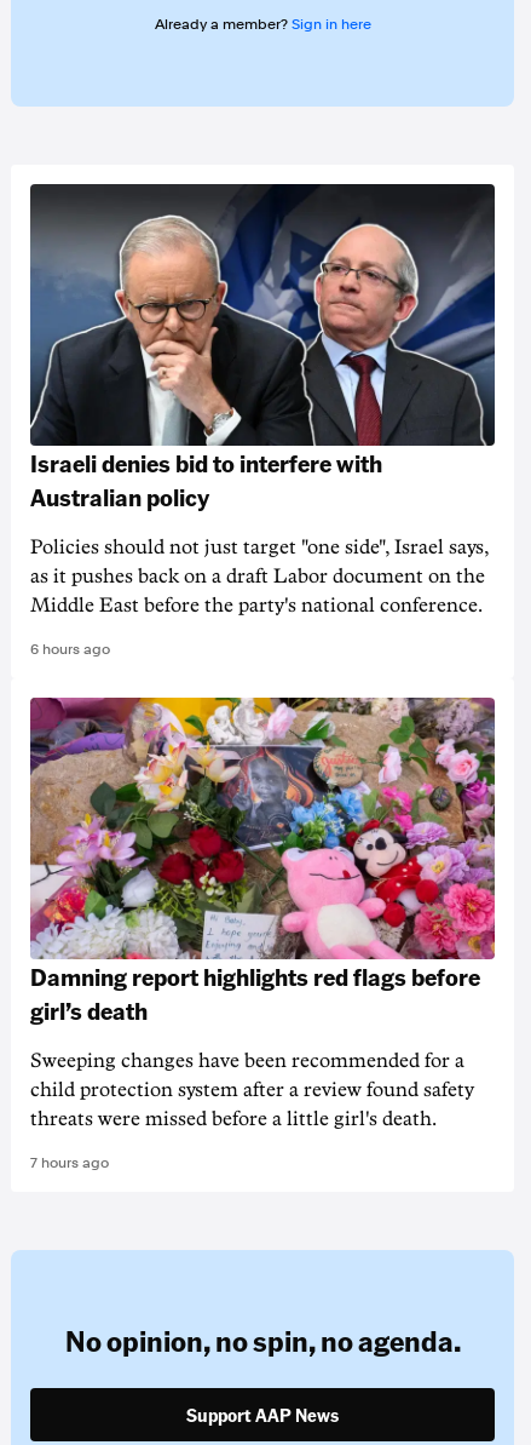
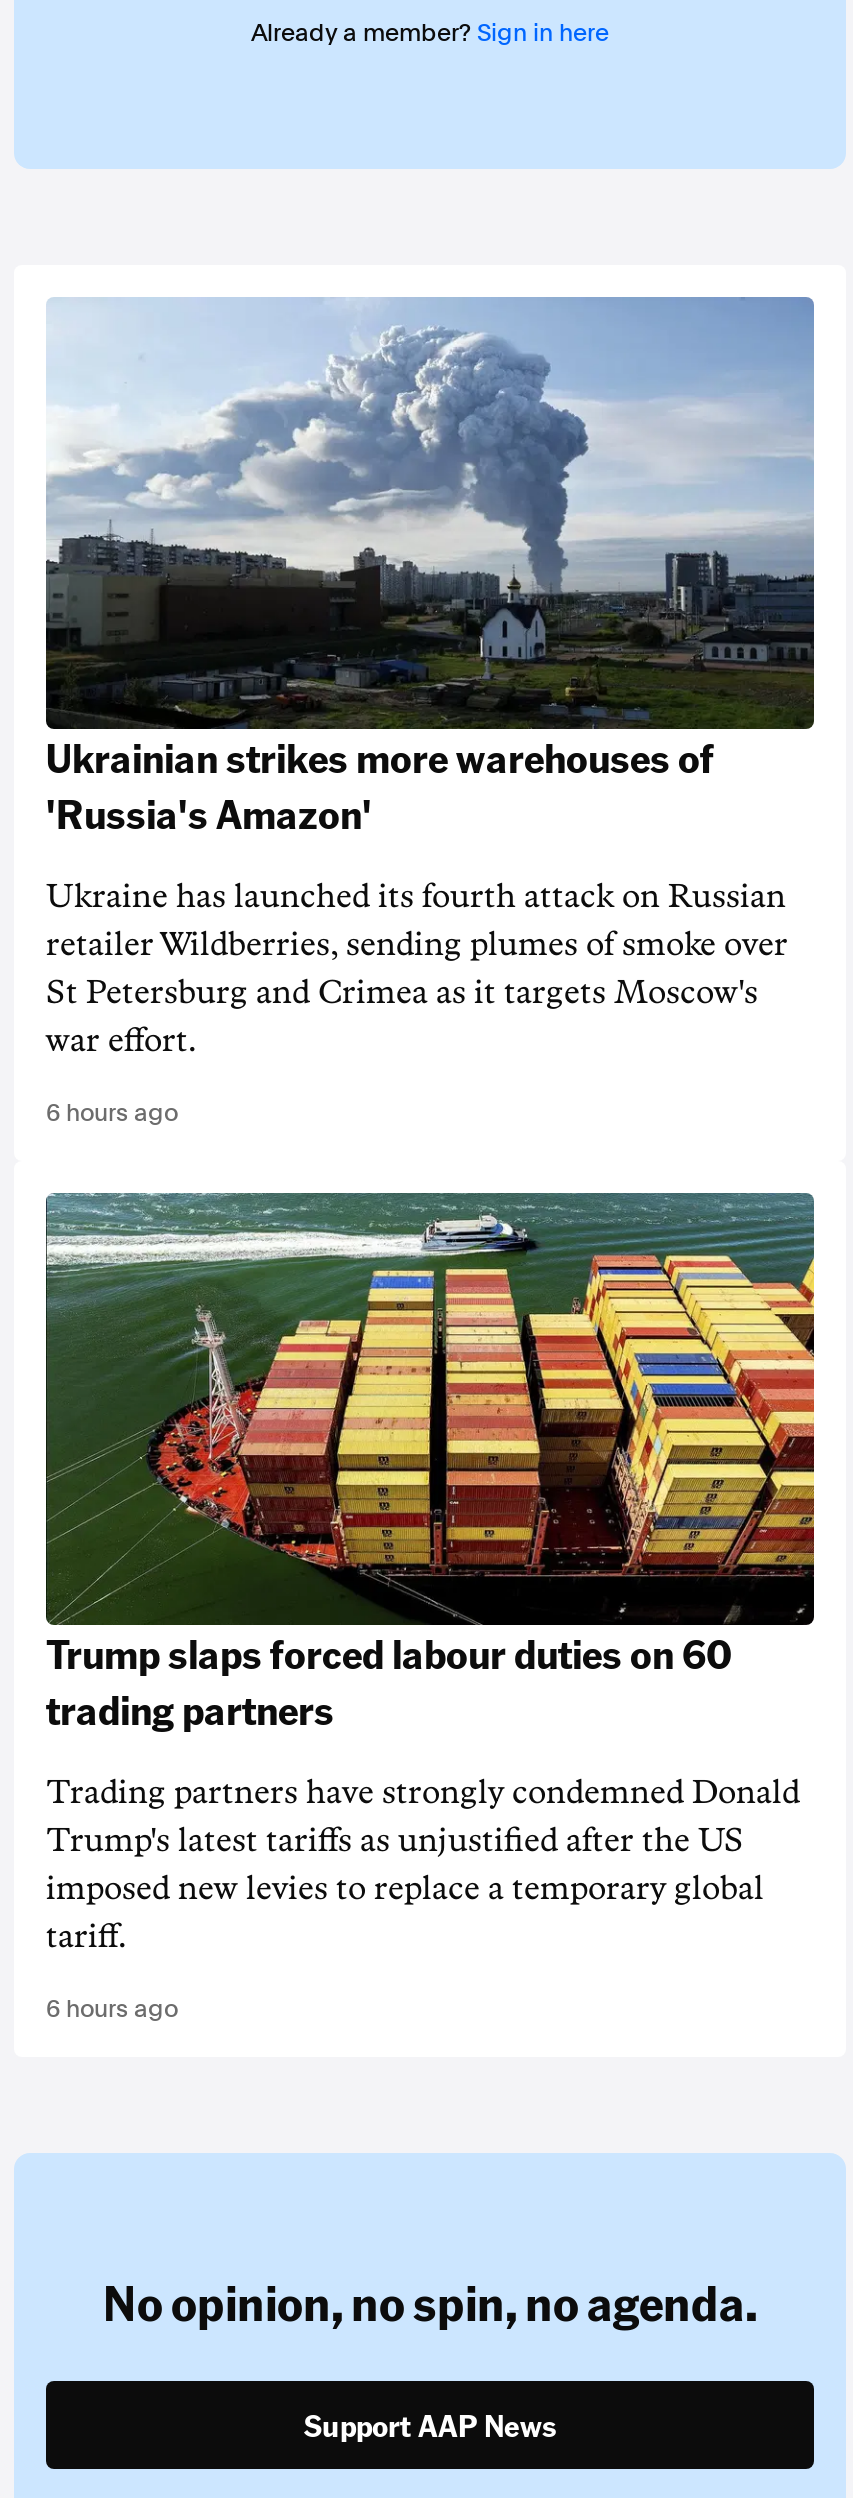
- [image]
- Israeli denies bid to interfere with
- Australian policy
- Policies should not just target "one side", Israel says,
- as it pushes back on a draft Labor document on the
- Middle East before the party's national conference.
+ [image]
+ Ukrainian strikes more warehouses of
+ 'Russia's Amazon'
+ Ukraine has launched its fourth attack on Russian
+ retailer Wildberries, sending plumes of smoke over
+ St Petersburg and Crimea as it targets Moscow's
+ war effort.

- [image]
- Damning report highlights red flags before
- girl’s death
- Sweeping changes have been recommended for a
- child protection system after a review found safety
- threats were missed before a little girl's death.
- 7 hours ago
+ [image]
+ Trump slaps forced labour duties on 60
+ trading partners
+ Trading partners have strongly condemned Donald
+ Trump's latest tariffs as unjustified after the US
+ imposed new levies to replace a temporary global
+ tariff.
+ 6 hours ago
